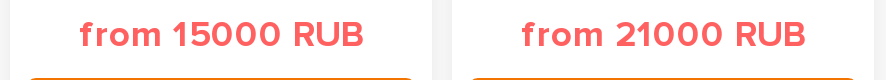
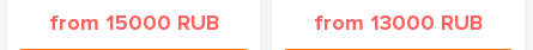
- from 21000 RUB
+ from 13000 RUB
